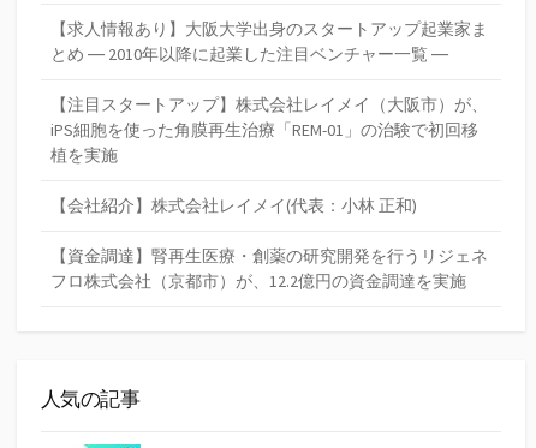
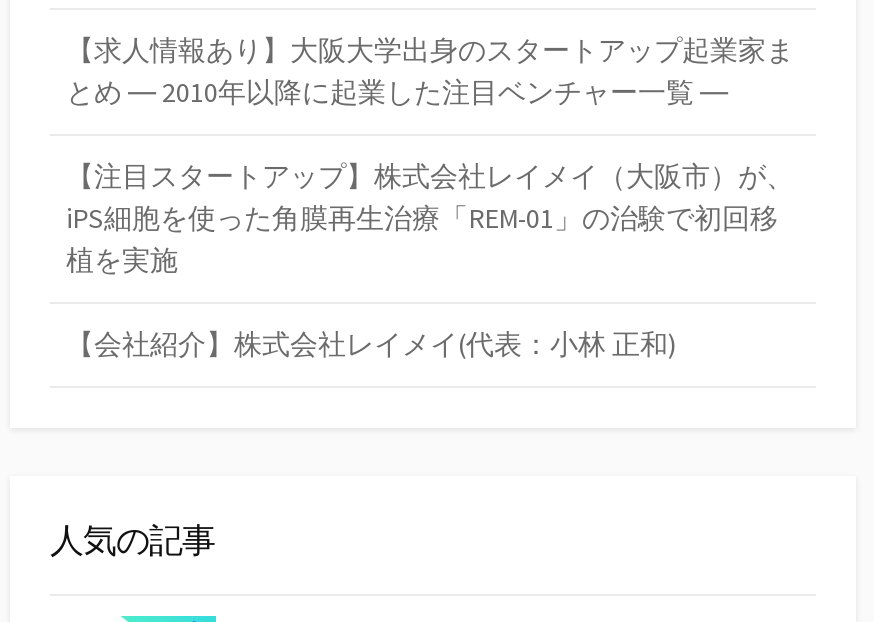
- 【資金調達】腎再生医療・創薬の研究開発を行うリジェネ
- フロ株式会社（京都市）が、12.2億円の資金調達を実施
